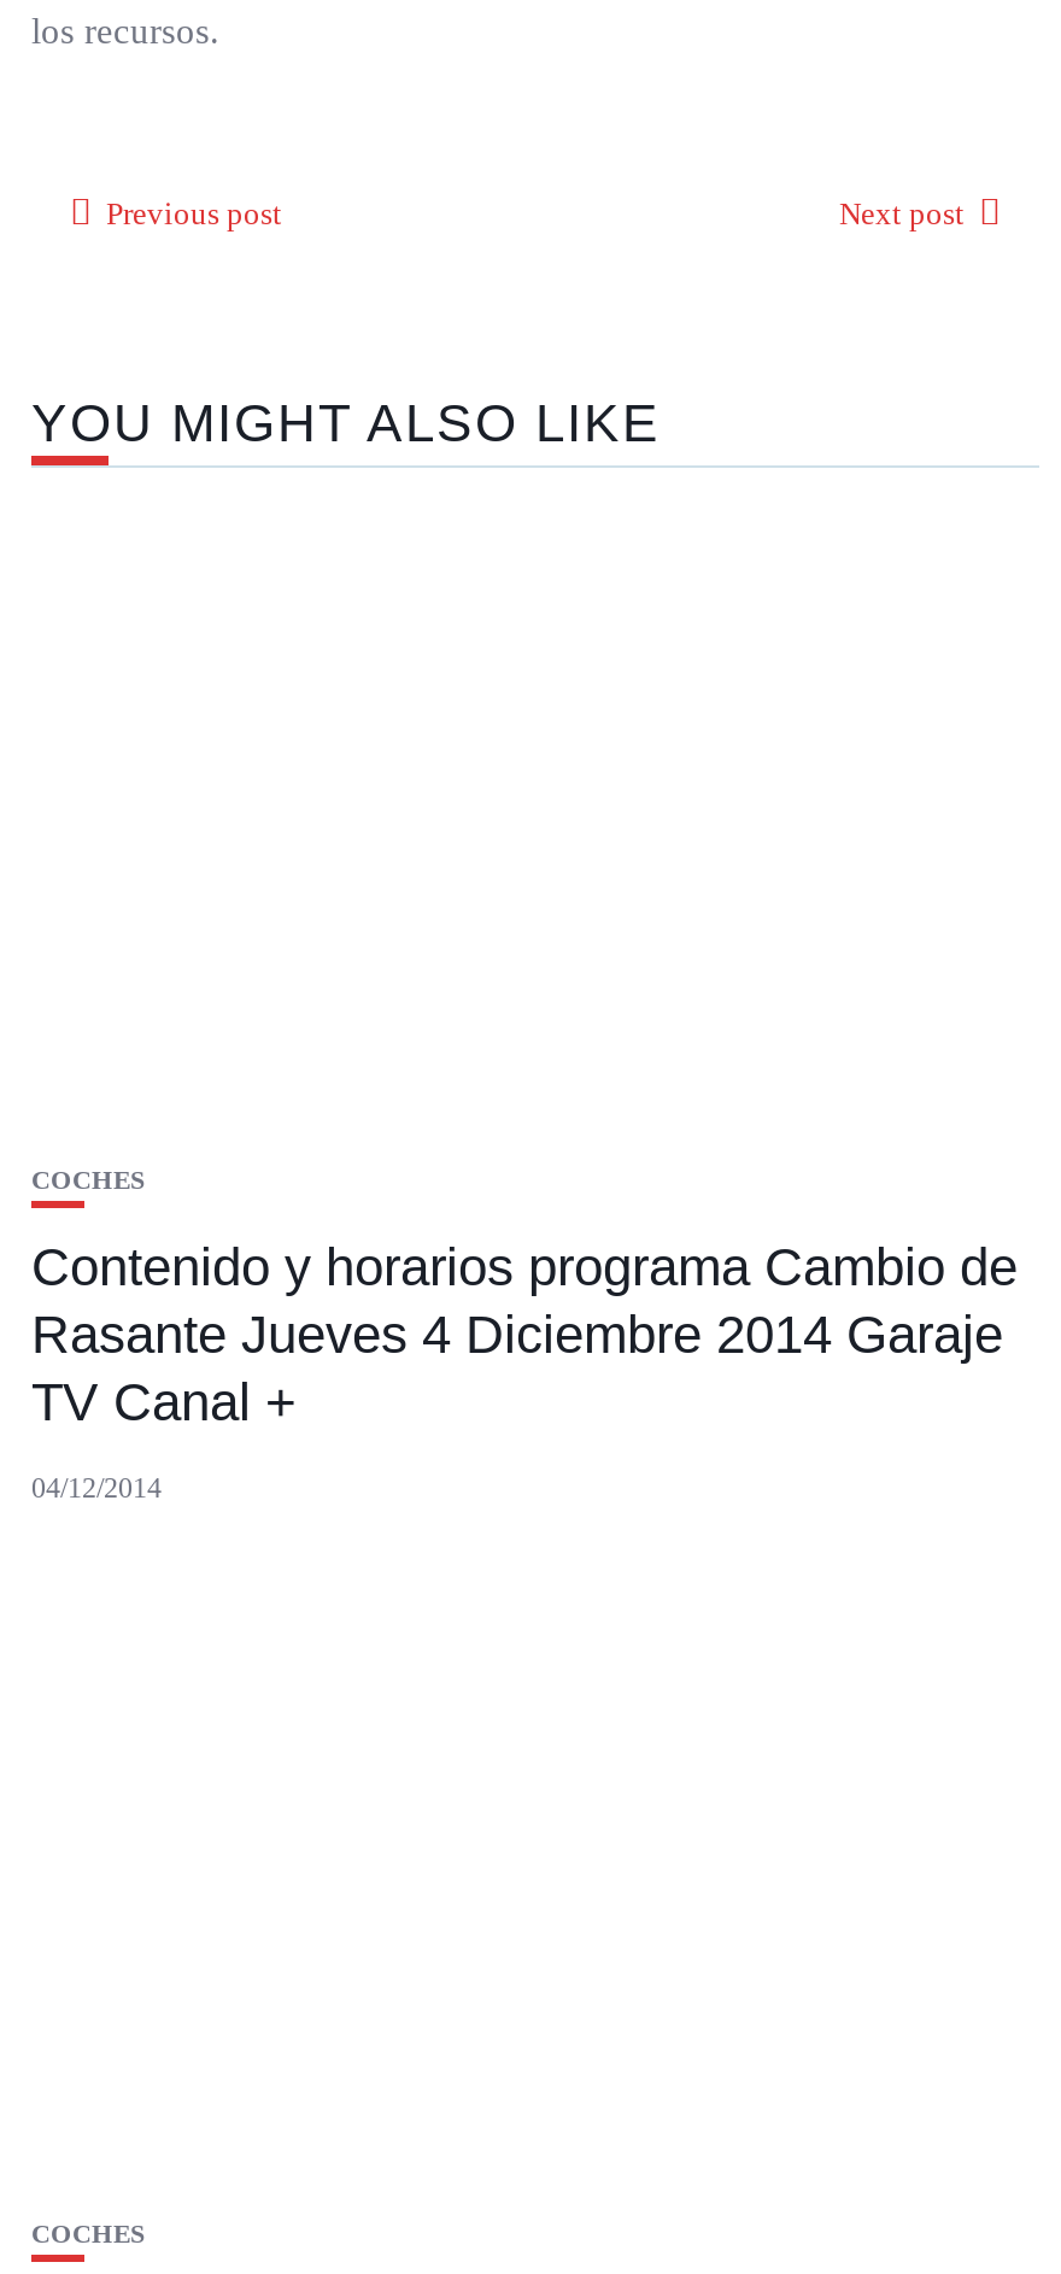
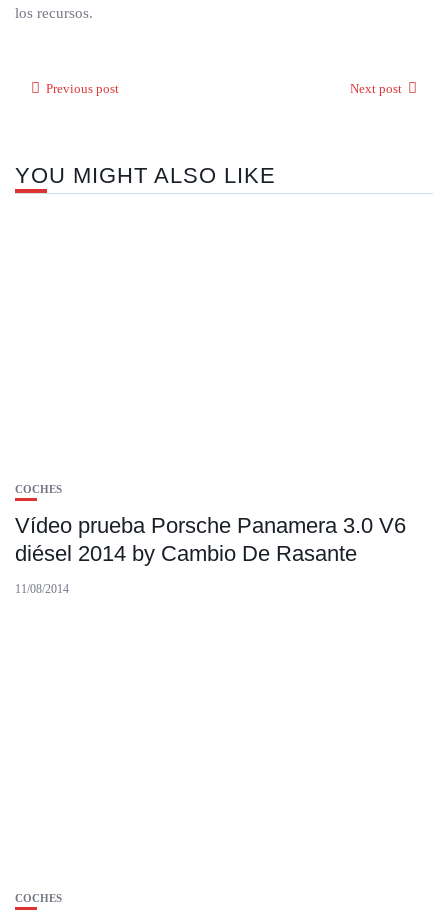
- Contenido y horarios programa Cambio de
- Rasante Jueves 4 Diciembre 2014 Garaje
- TV Canal +
+ Vídeo prueba Porsche Panamera 3.0 V6
+ diésel 2014 by Cambio De Rasante

- 04/12/2014
+ 11/08/2014
